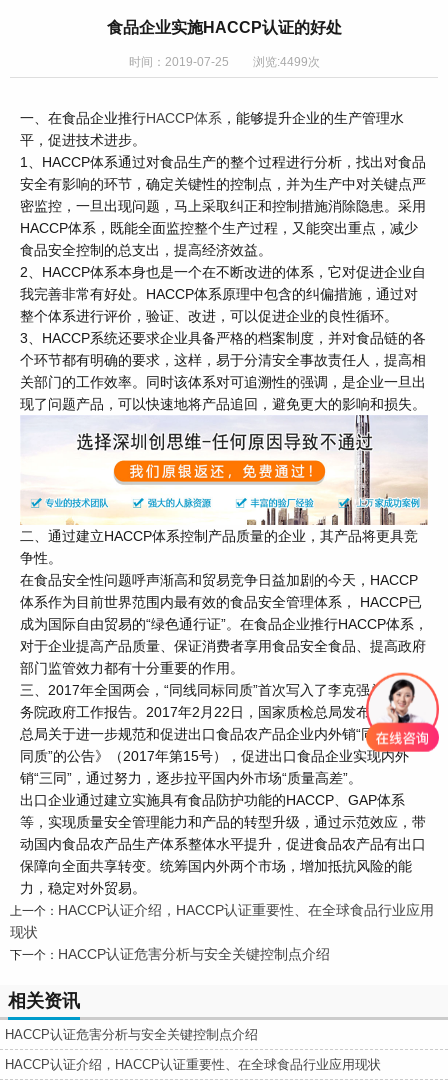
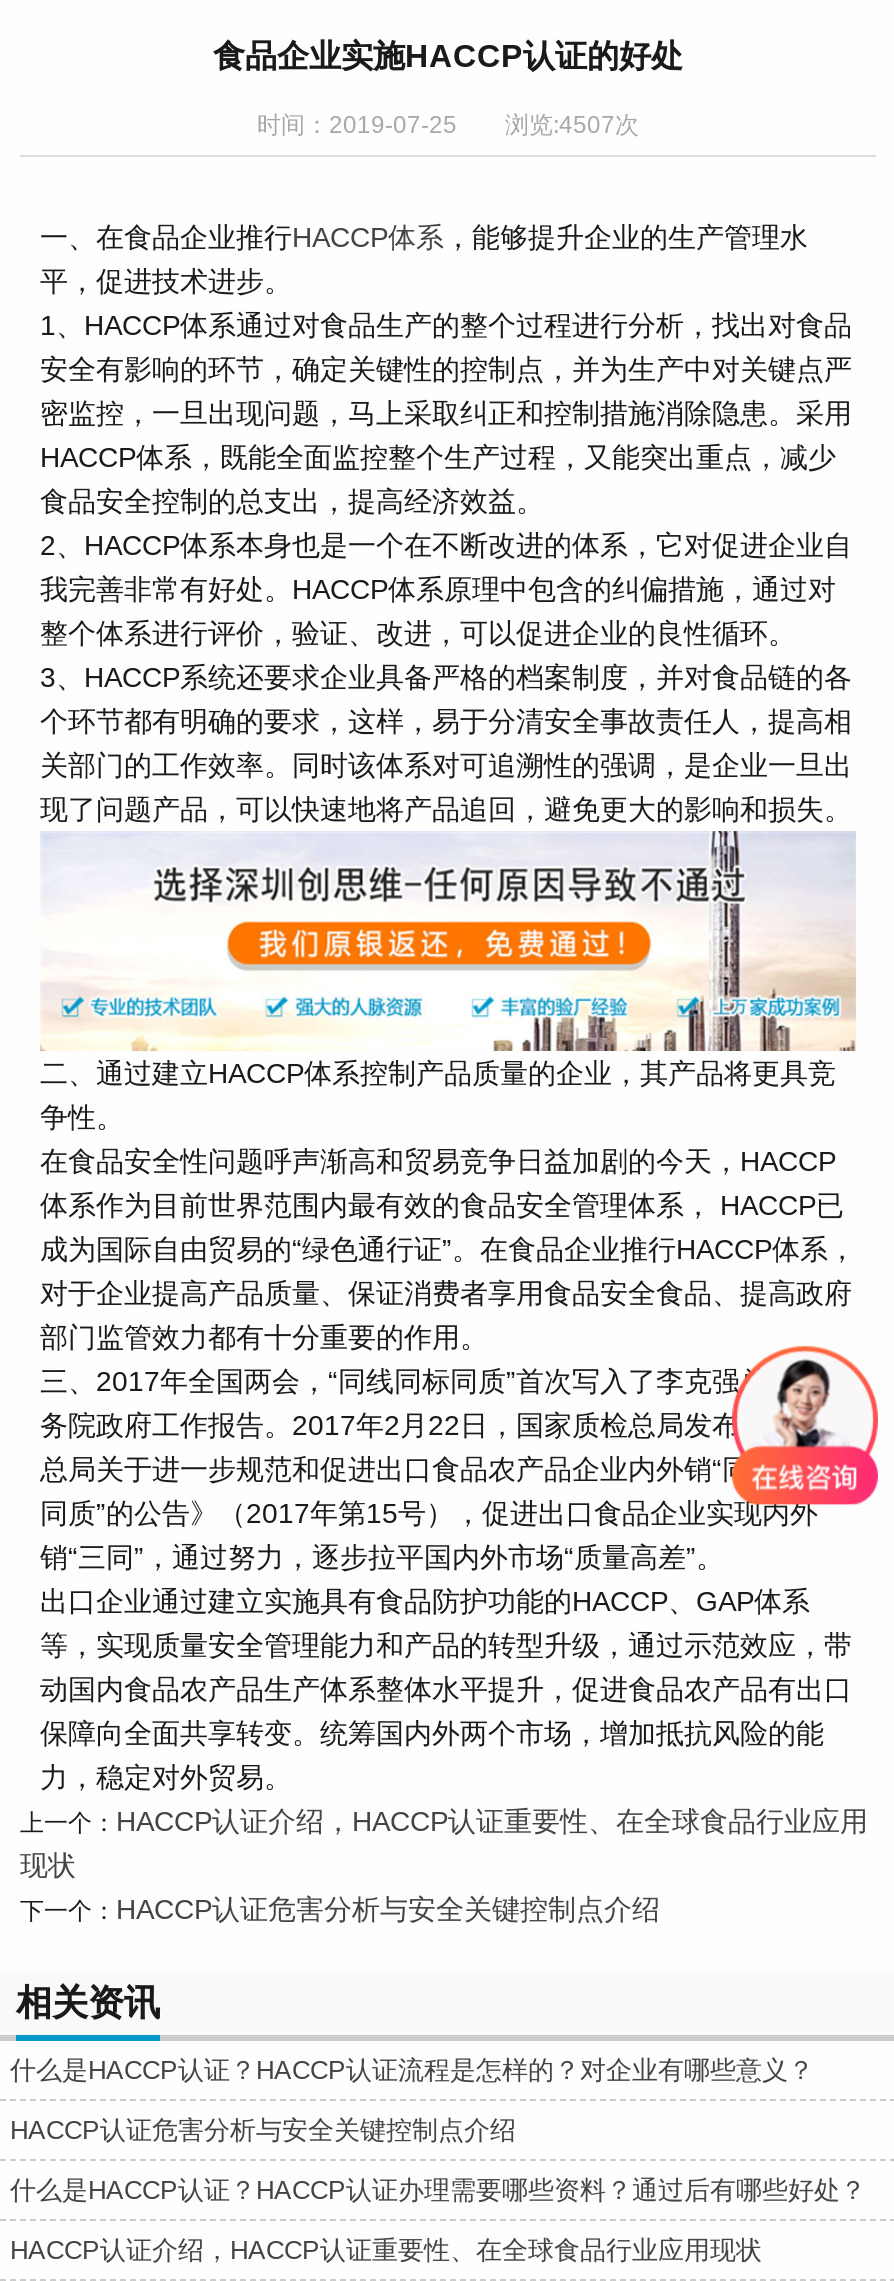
- 时间：2019-07-25 浏览:4499次
+ 时间：2019-07-25 浏览:4507次

+ 什么是HACCP认证？HACCP认证流程是怎样的？对企业有哪些意义？

+ 什么是HACCP认证？HACCP认证办理需要哪些资料？通过后有哪些好处？
